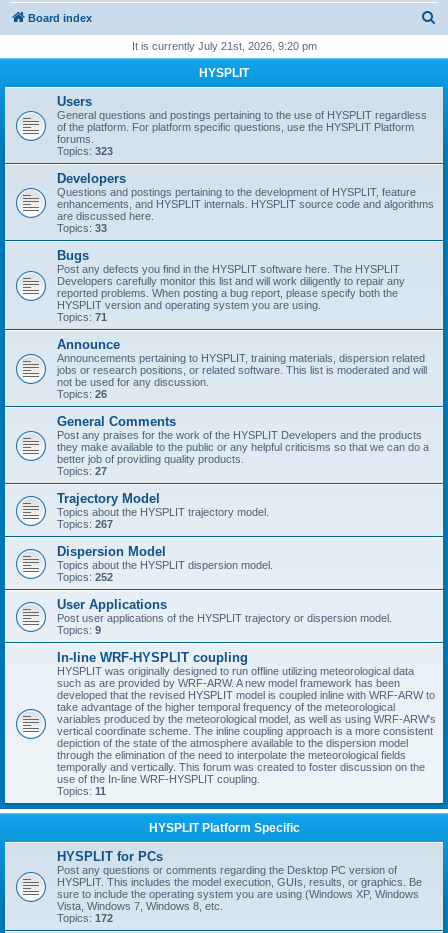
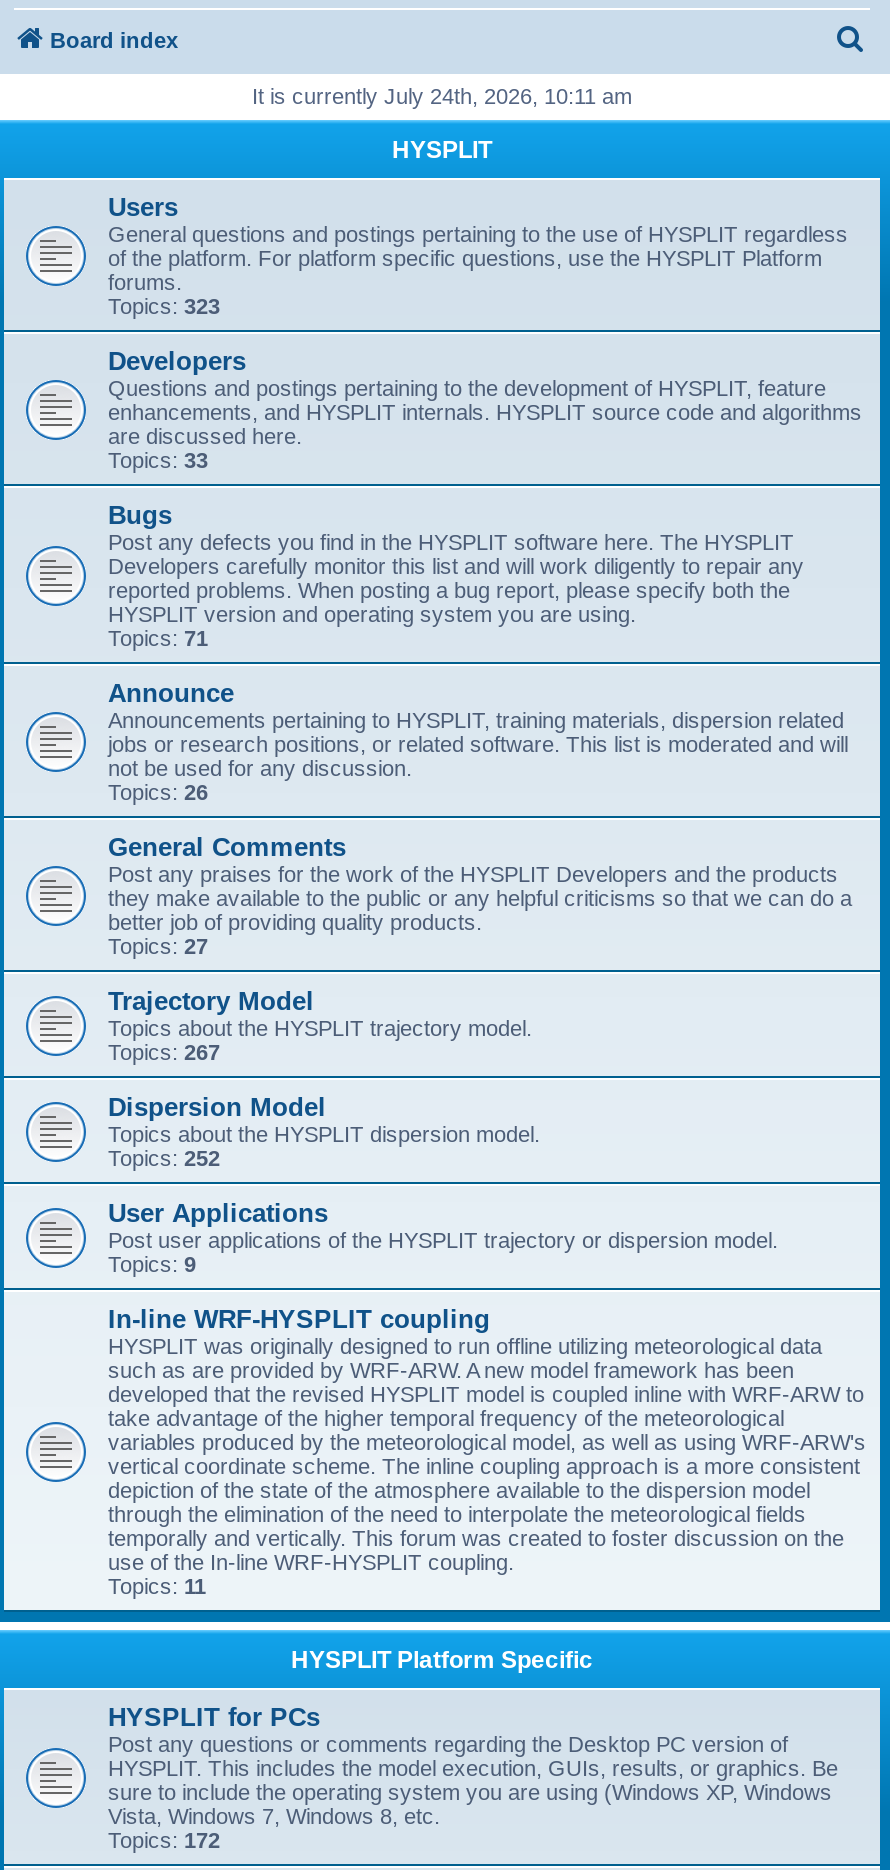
- It is currently July 21st, 2026, 9:20 pm
+ It is currently July 24th, 2026, 10:11 am
